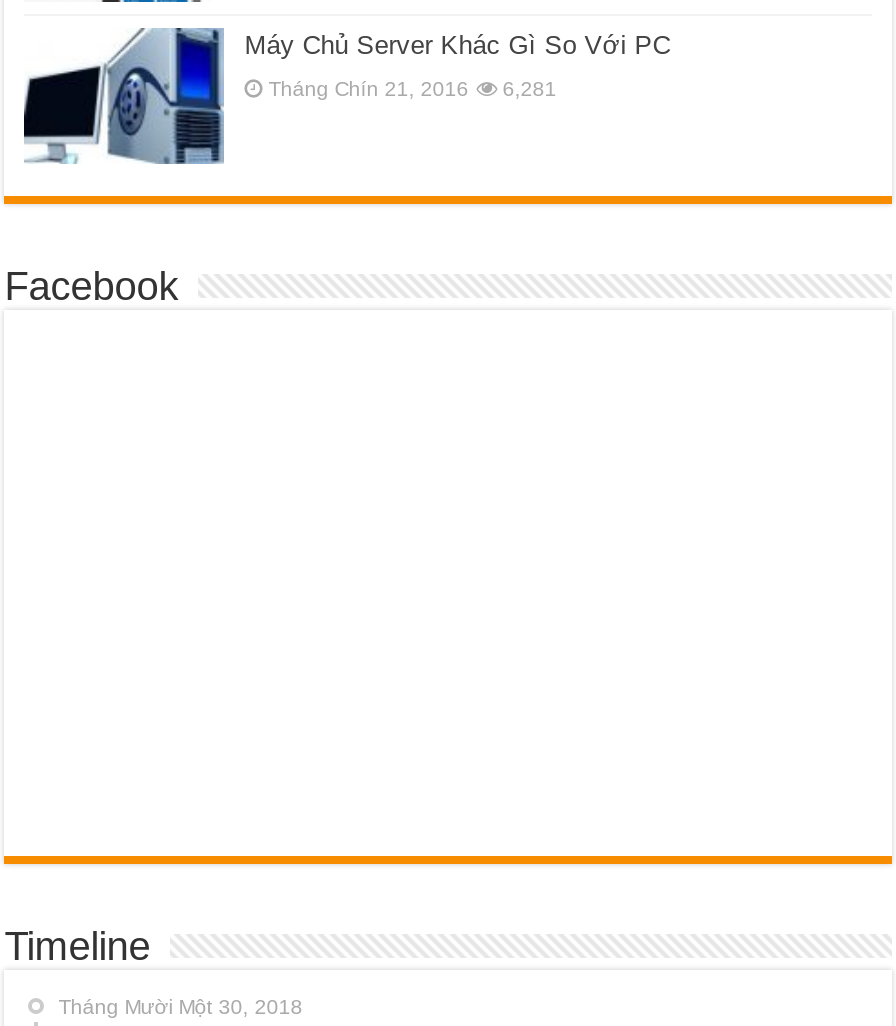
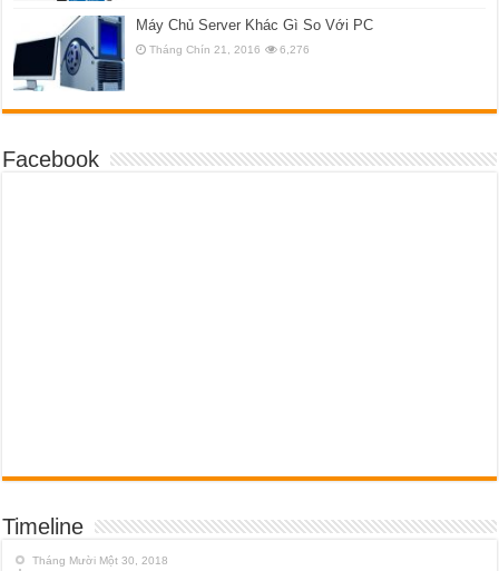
- Tháng Chín 21, 2016 6,281
+ Tháng Chín 21, 2016 6,276
